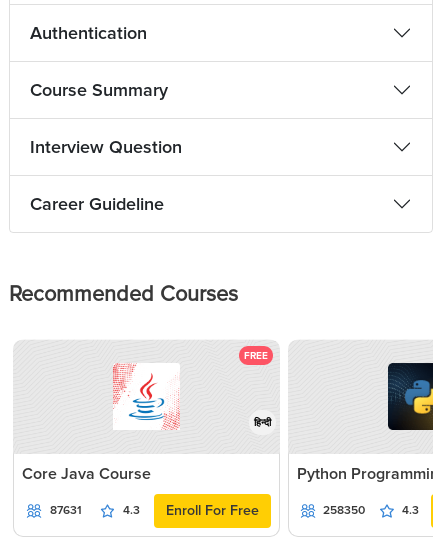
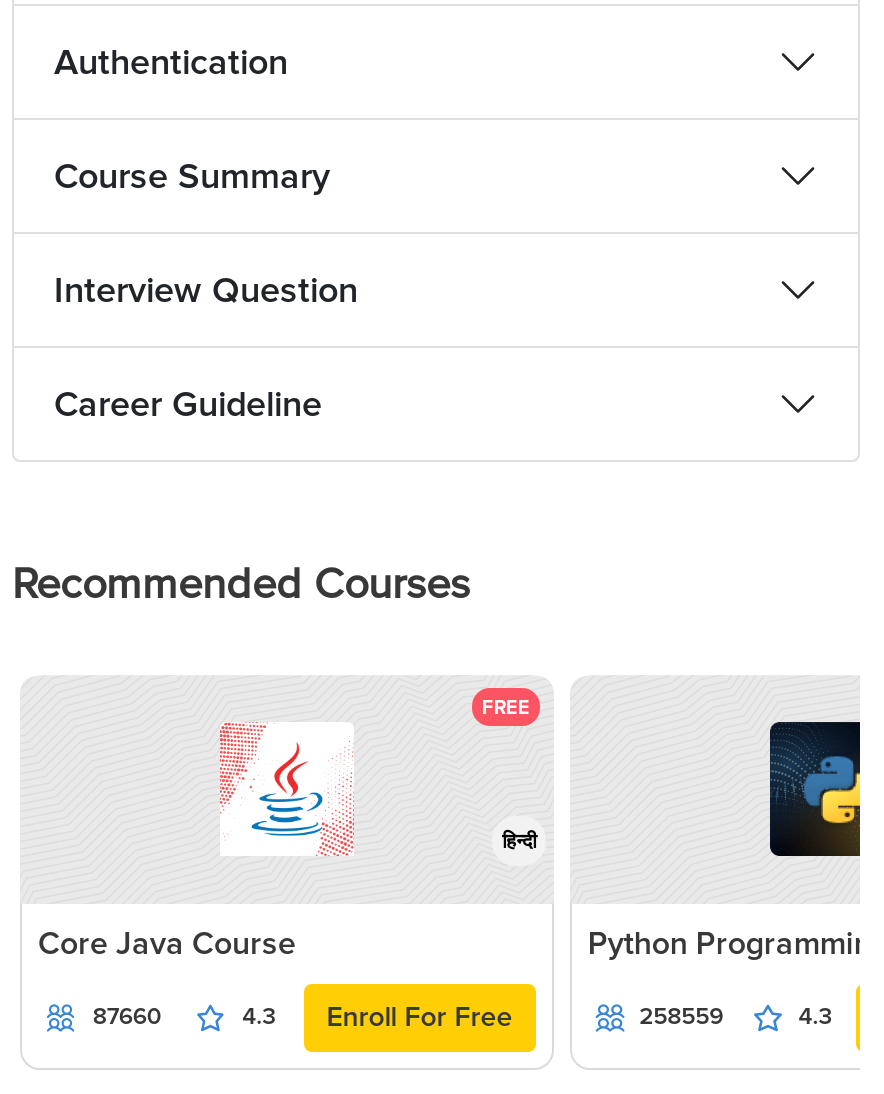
- 87631
+ 87660

- 258350
+ 258559
